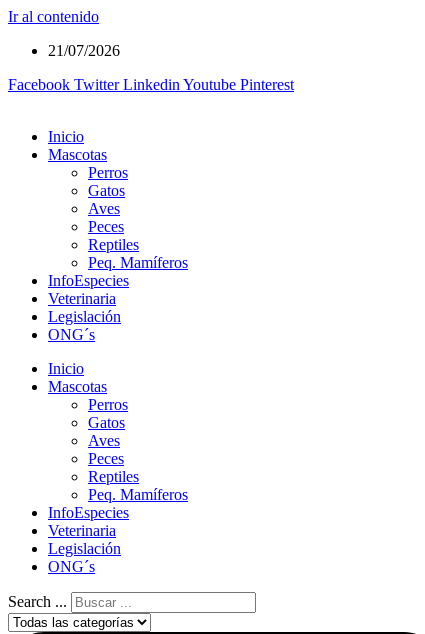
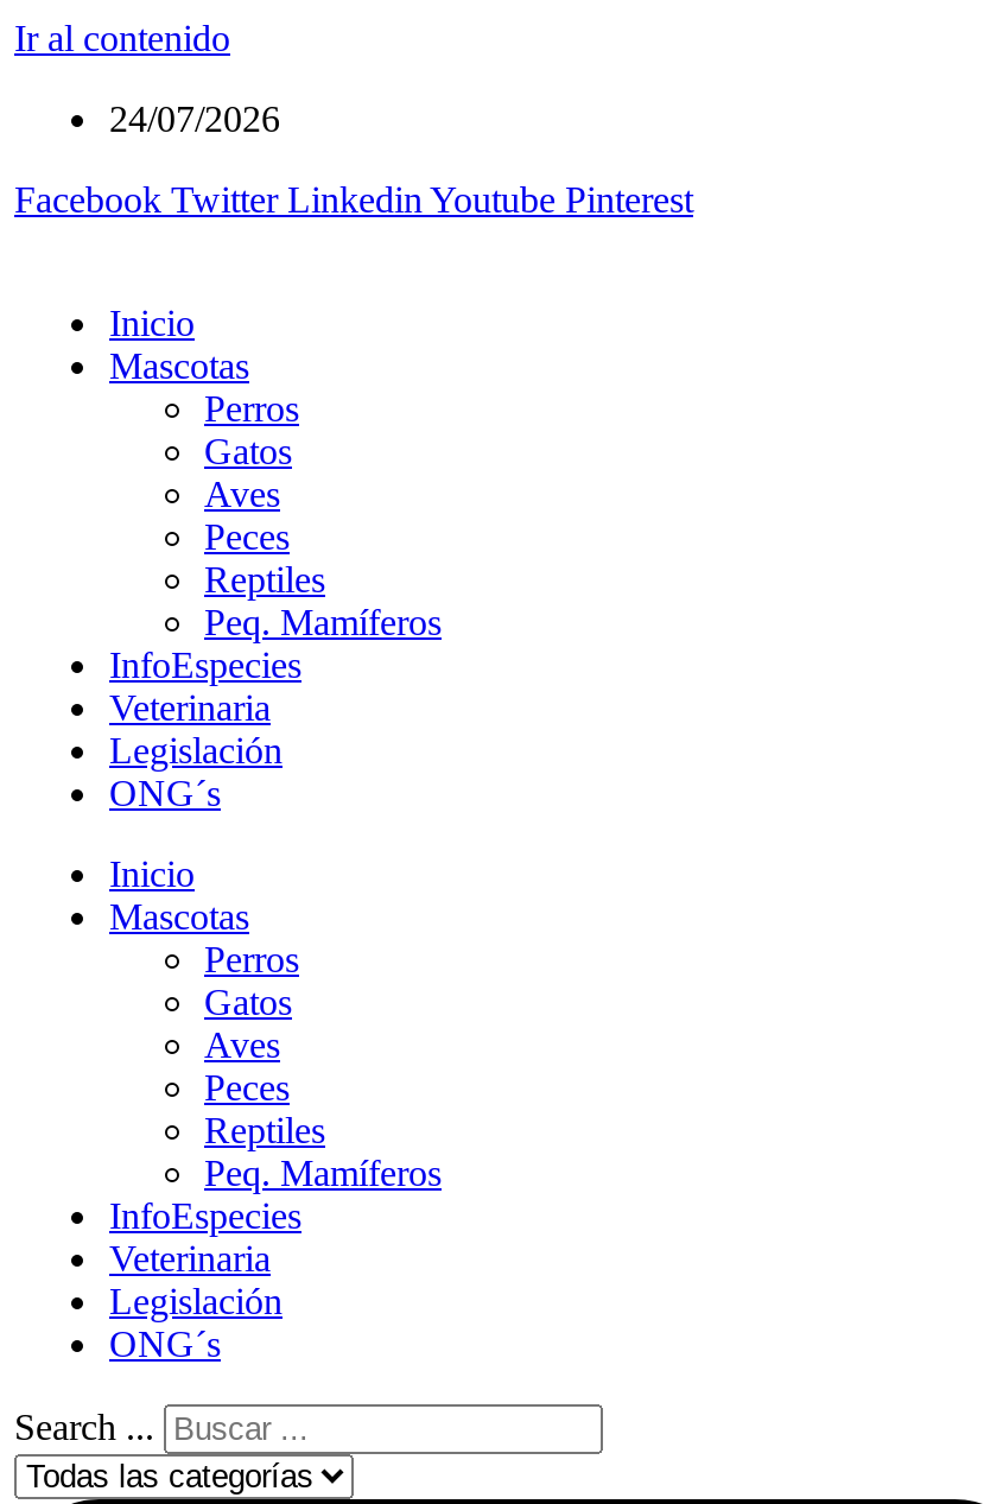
- 21/07/2026
+ 24/07/2026
